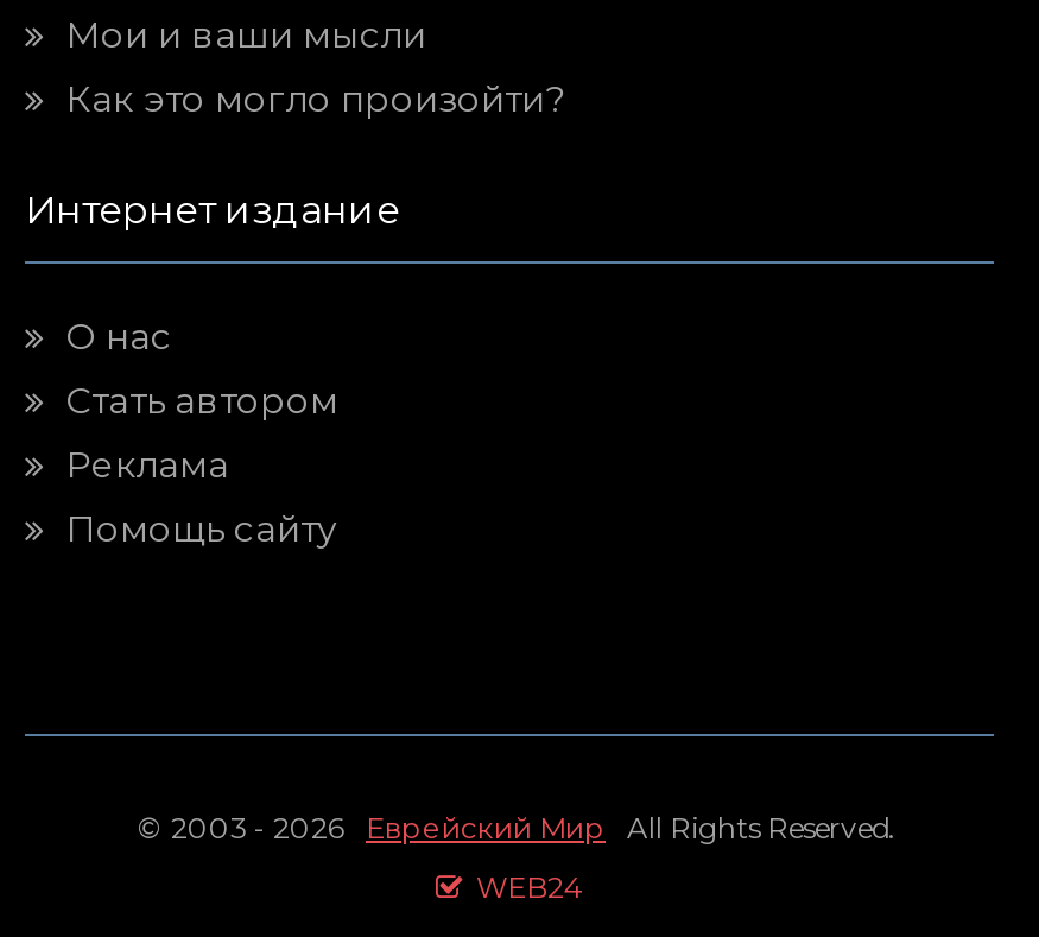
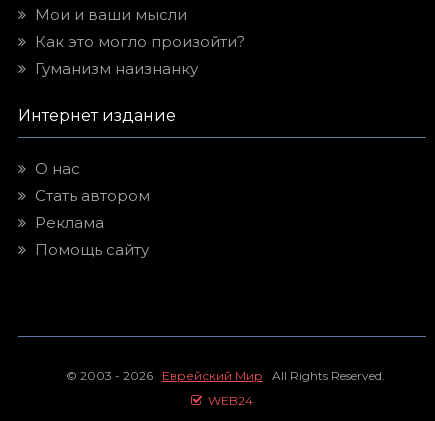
+ Гуманизм наизнанку
